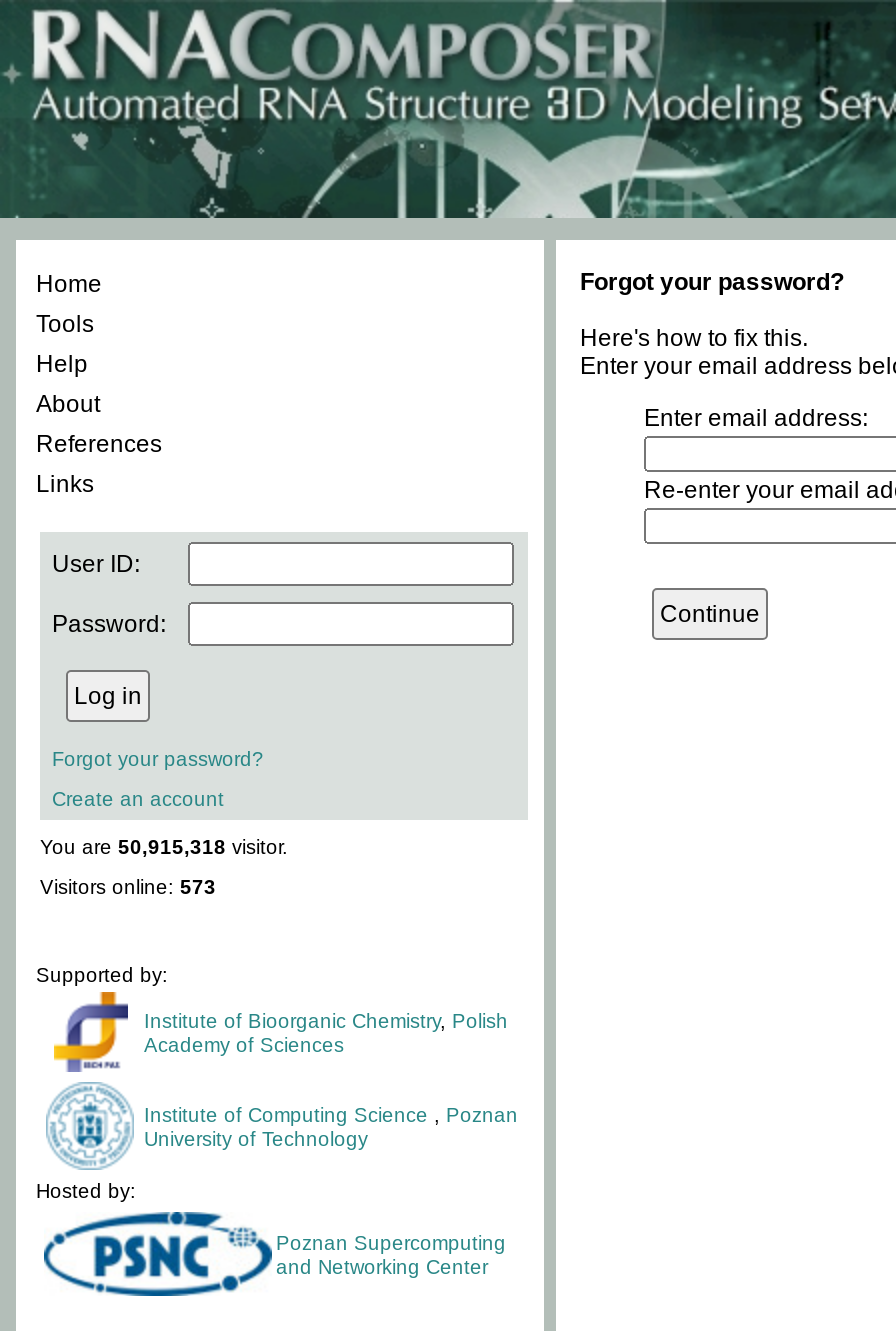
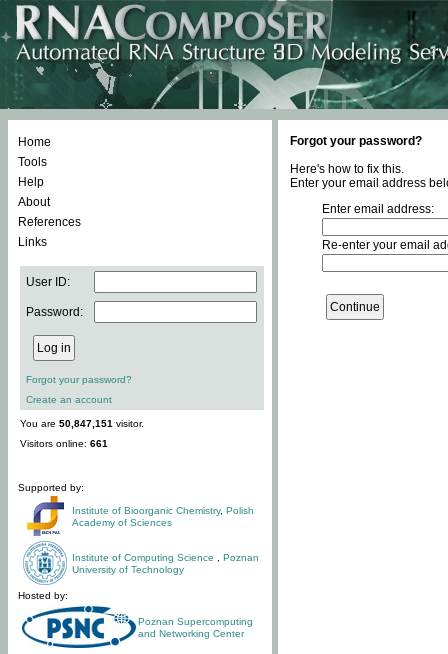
- You are 50,915,318 visitor.
+ You are 50,847,151 visitor.

- Visitors online: 573
+ Visitors online: 661
